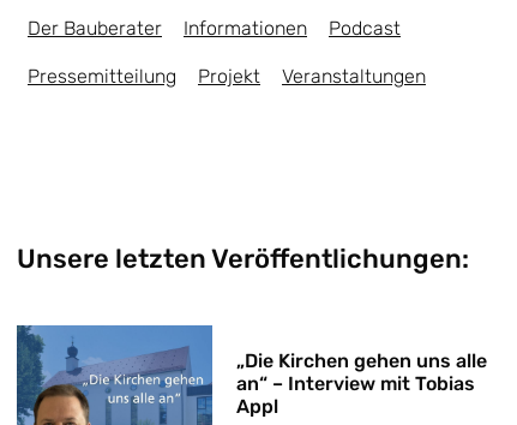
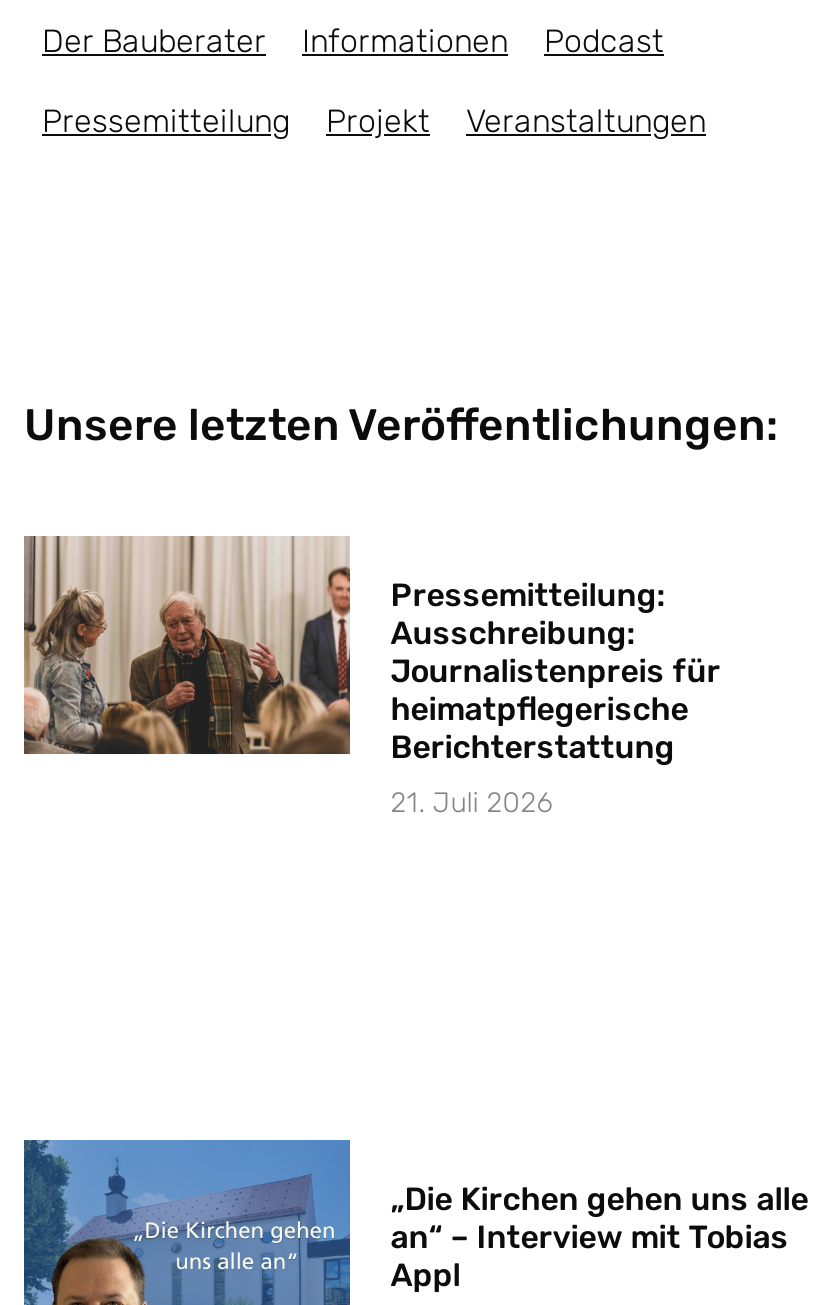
+ [image]
+ Pressemitteilung:
+ Ausschreibung:
+ Journalistenpreis für
+ heimatpflegerische
+ Berichterstattung
+ 21. Juli 2026
